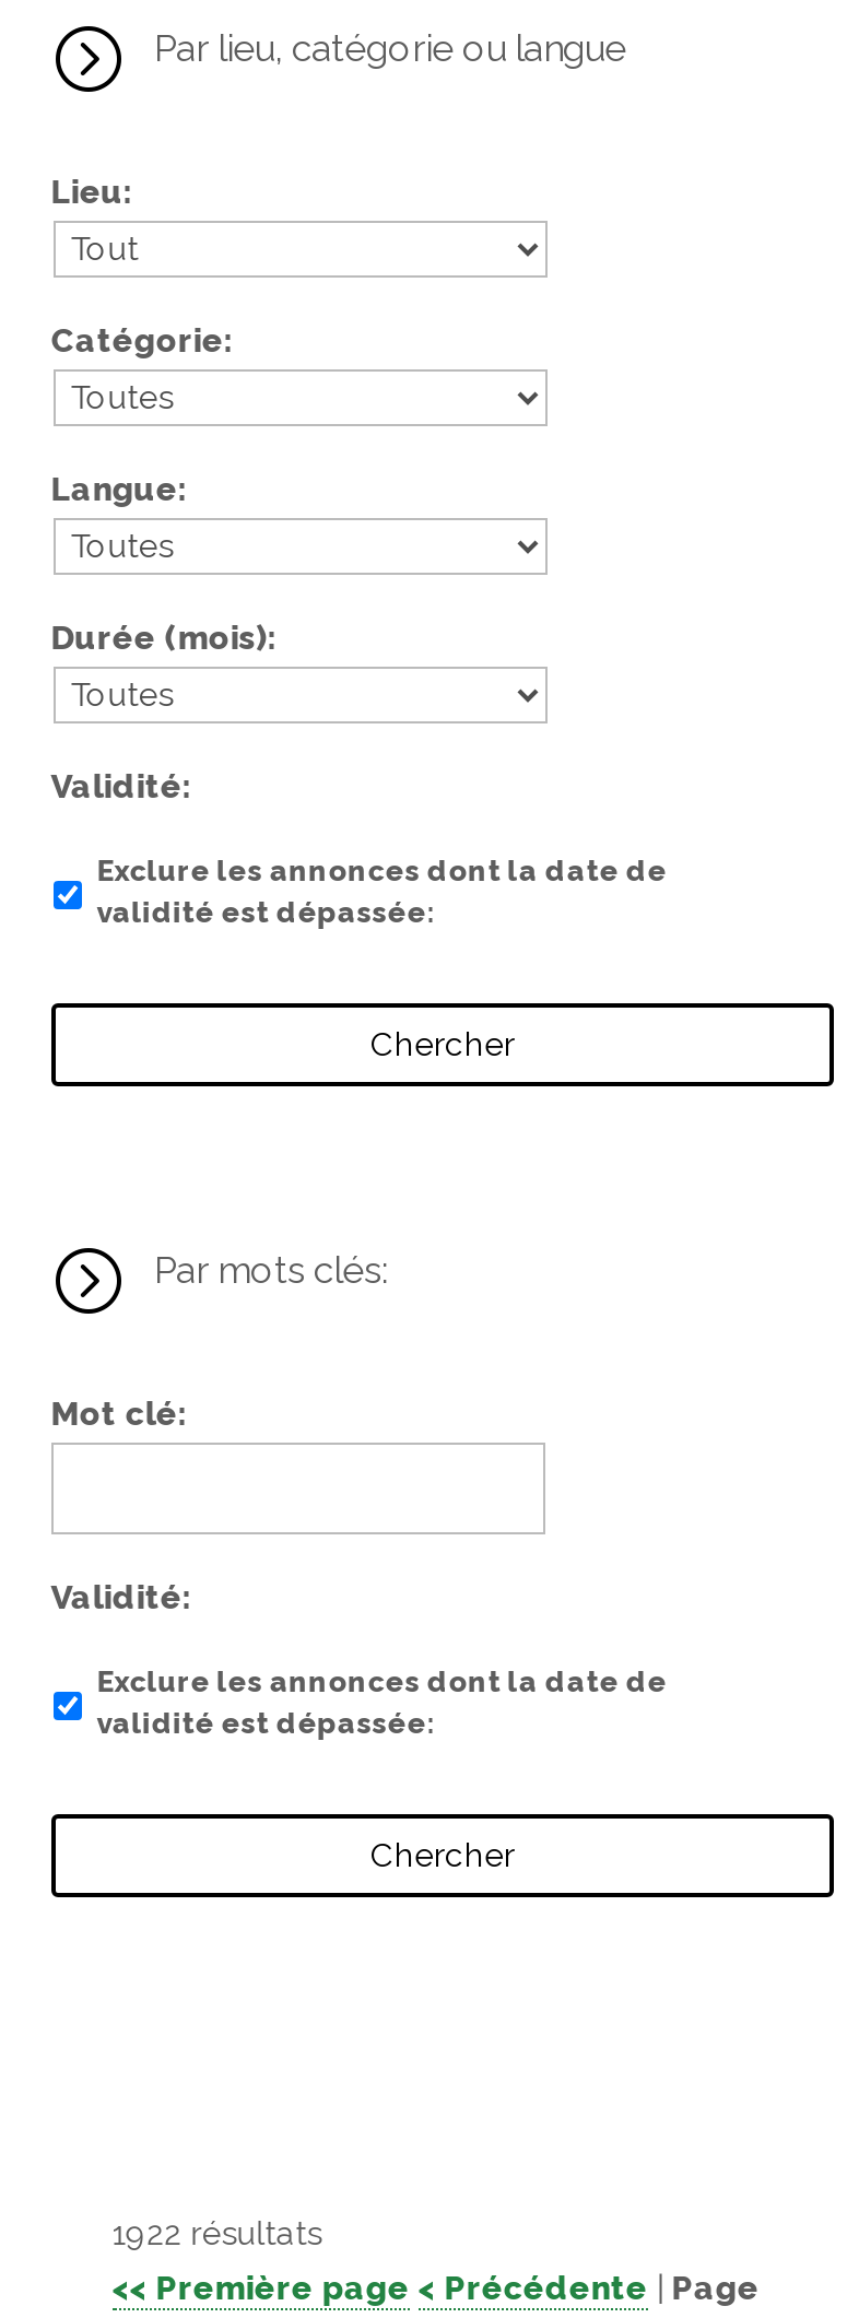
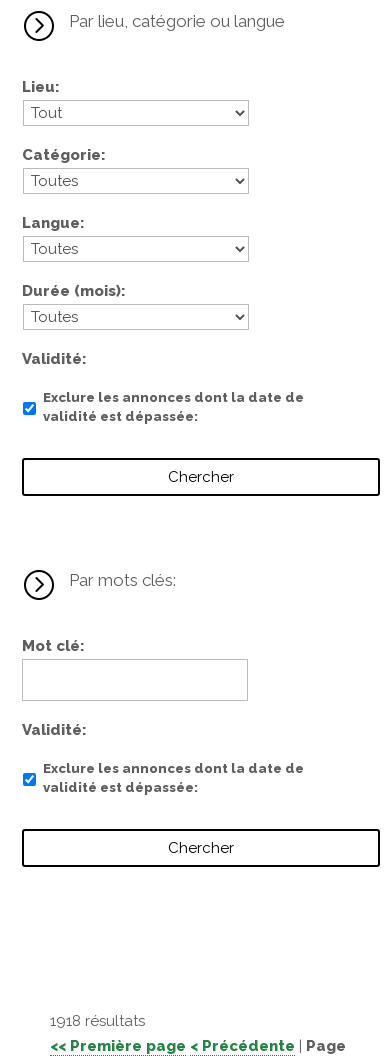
- 1922 résultats
+ 1918 résultats
